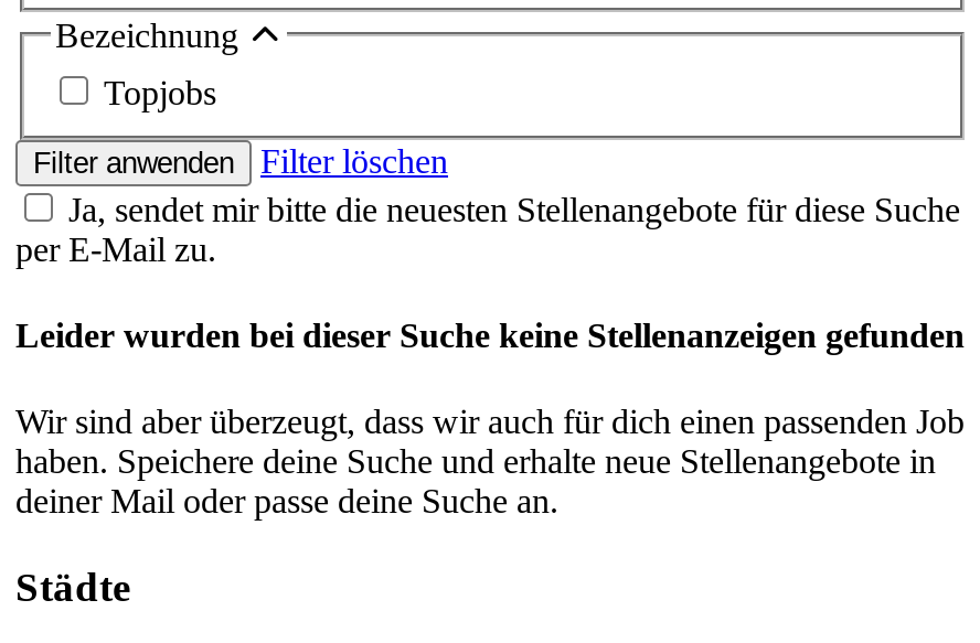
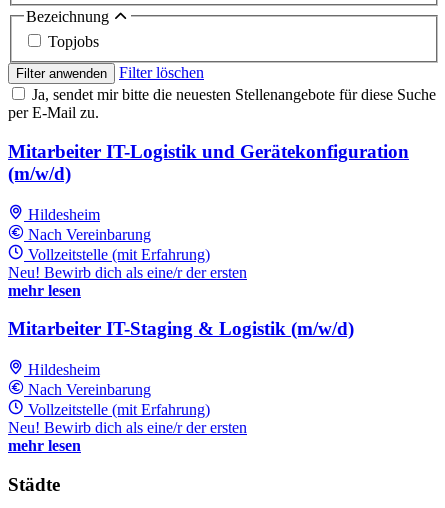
- Leider wurden bei dieser Suche keine Stellenanzeigen gefunden
- Wir sind aber überzeugt, dass wir auch für dich einen passenden Job
- haben. Speichere deine Suche und erhalte neue Stellenangebote in
- deiner Mail oder passe deine Suche an.
+ Mitarbeiter IT-Logistik und Gerätekonfiguration
+ (m/w/d)
+ Hildesheim
+ Nach Vereinbarung
+ Vollzeitstelle (mit Erfahrung)
+ Neu! Bewirb dich als eine/r der ersten
+ mehr lesen
+ Mitarbeiter IT-Staging & Logistik (m/w/d)
+ Hildesheim
+ Nach Vereinbarung
+ Vollzeitstelle (mit Erfahrung)
+ Neu! Bewirb dich als eine/r der ersten
+ mehr lesen
